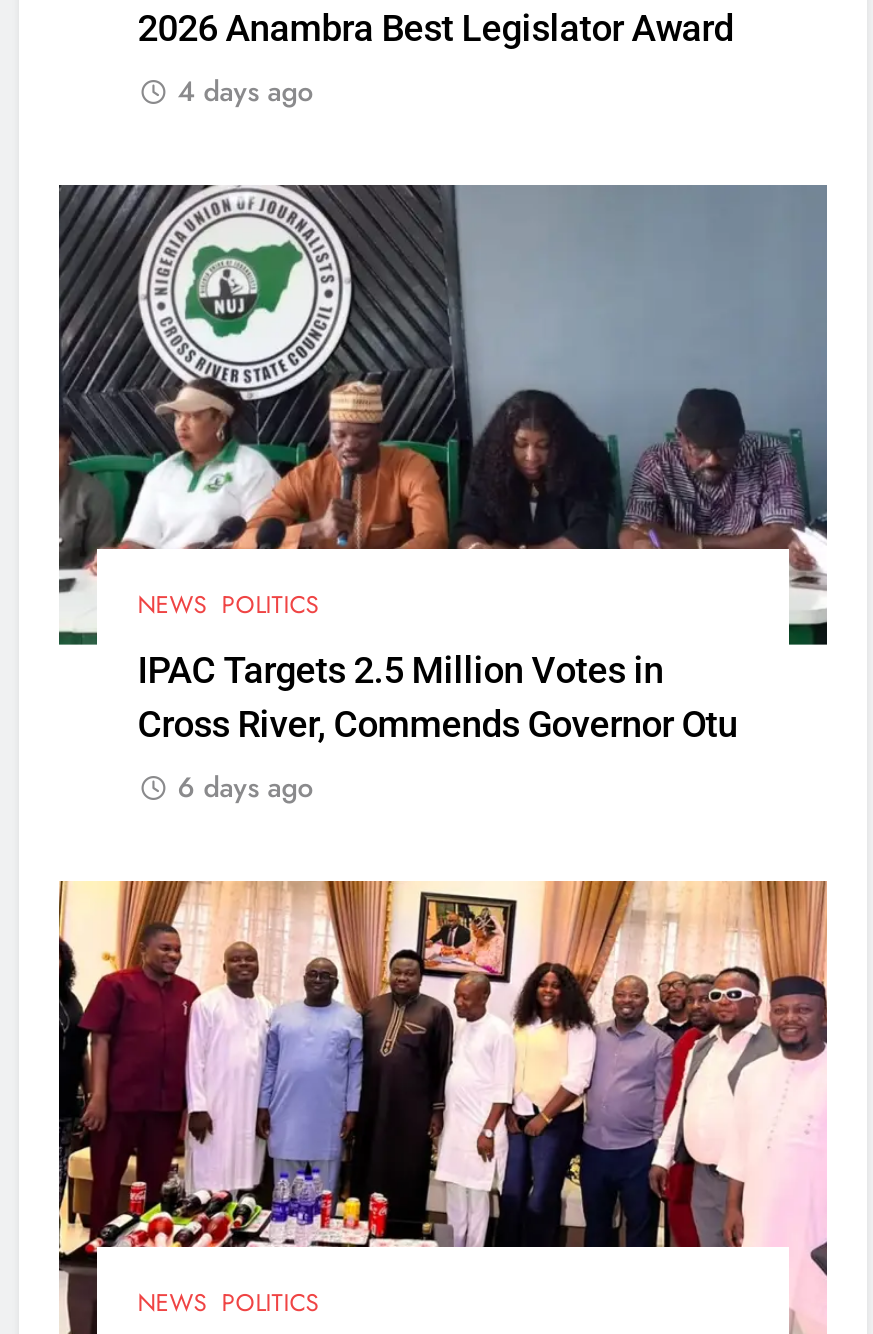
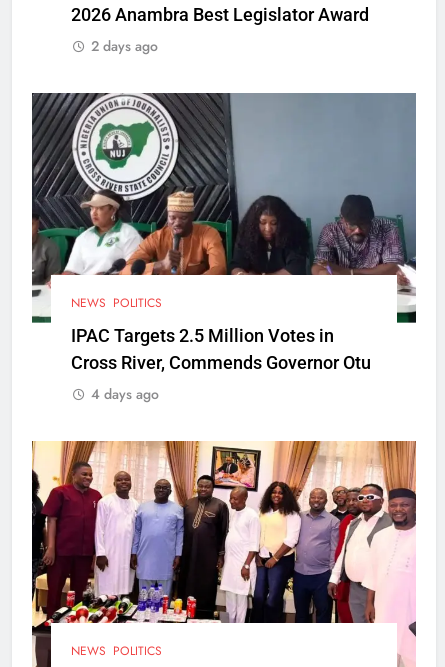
- 4 days ago
+ 2 days ago

- 6 days ago
+ 4 days ago
